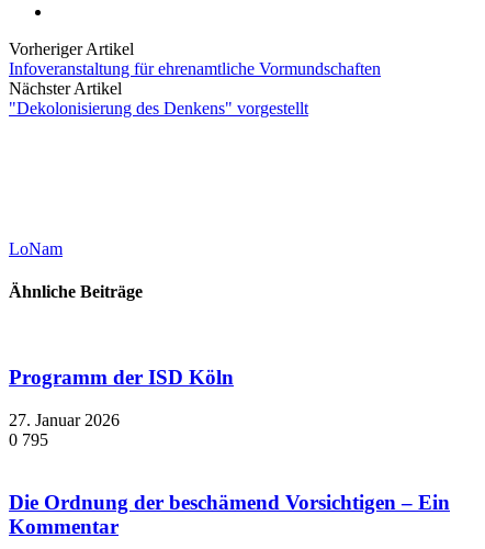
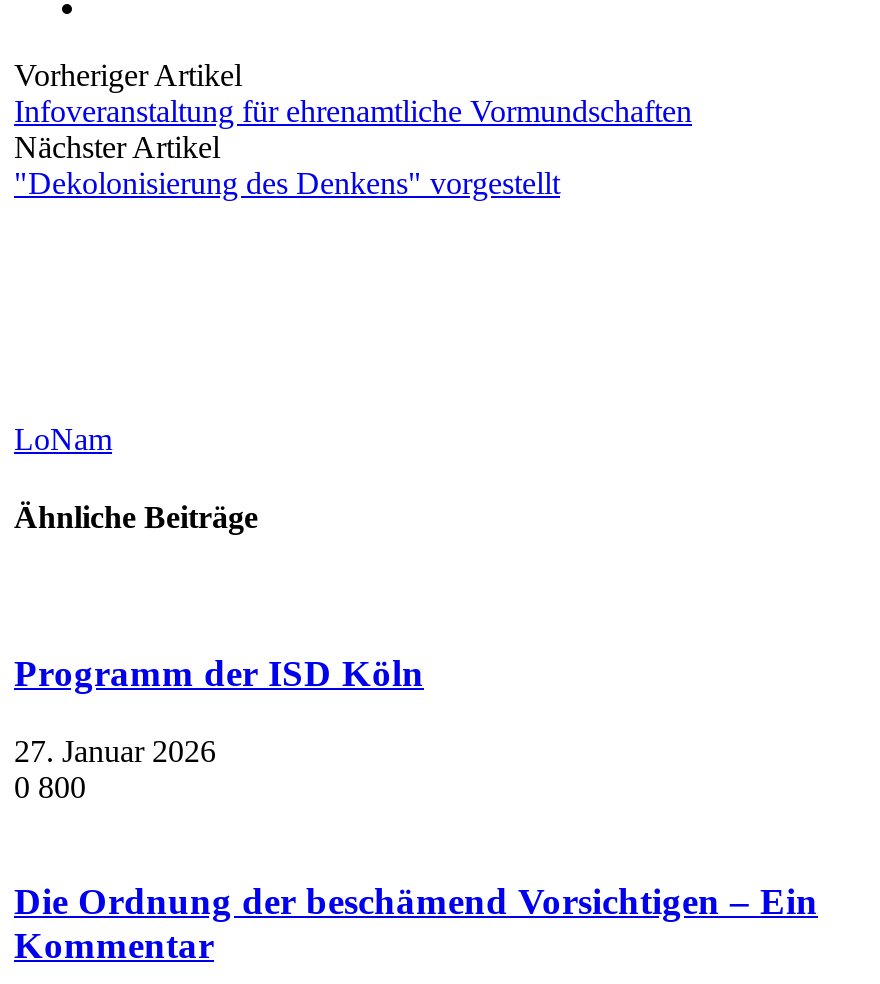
- 0 795
+ 0 800
